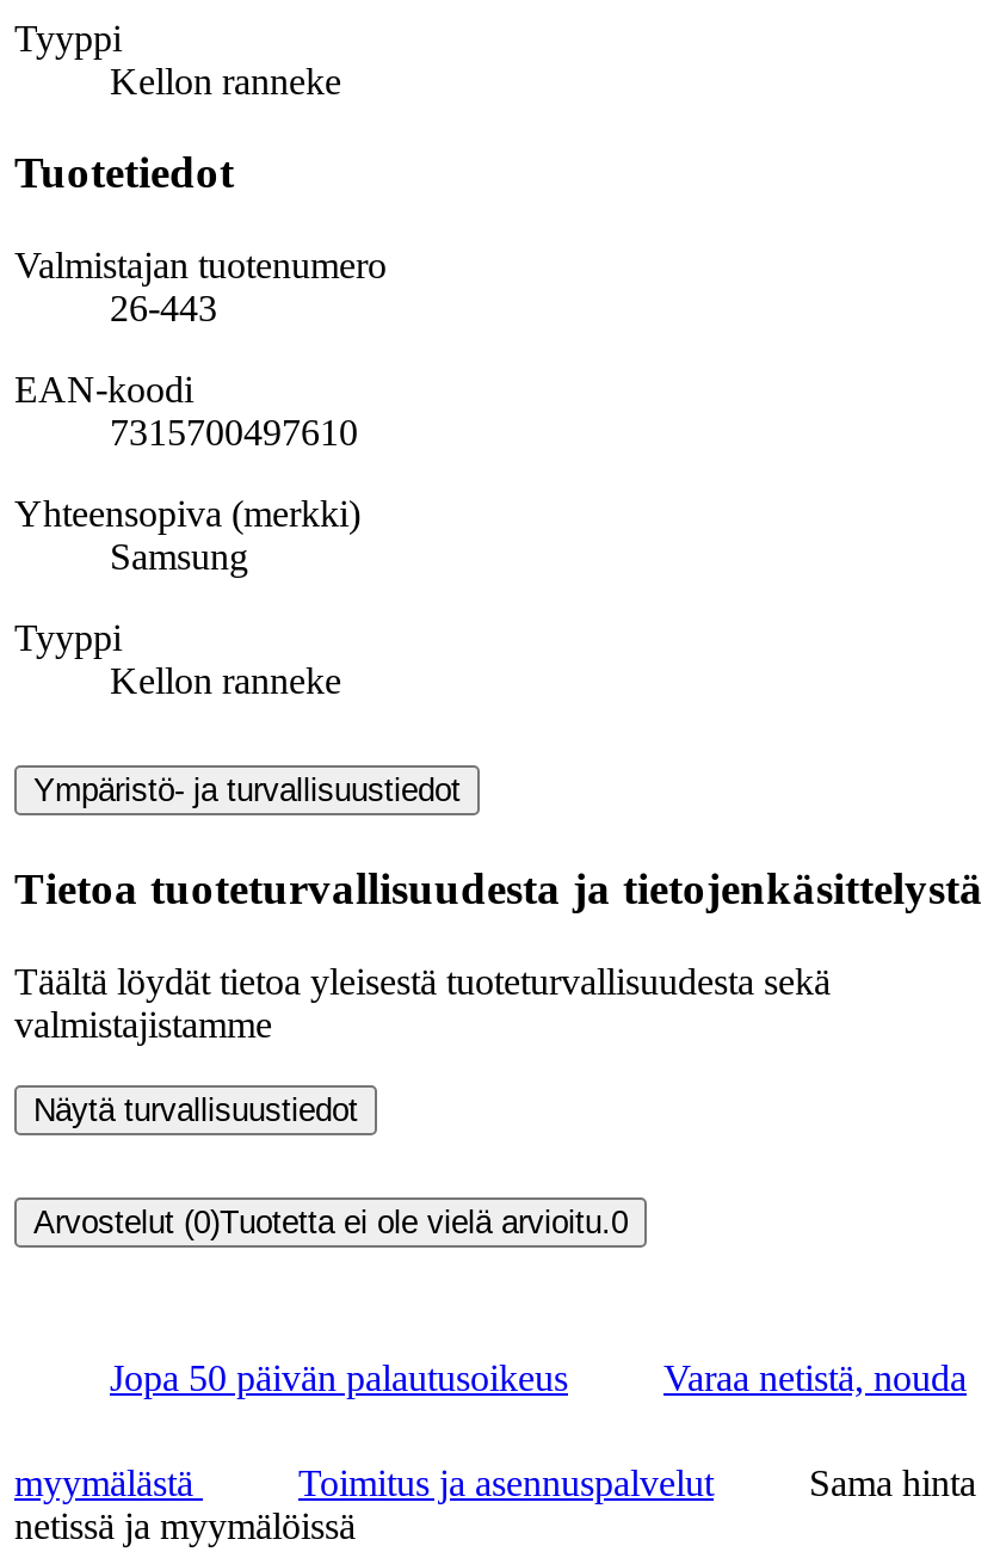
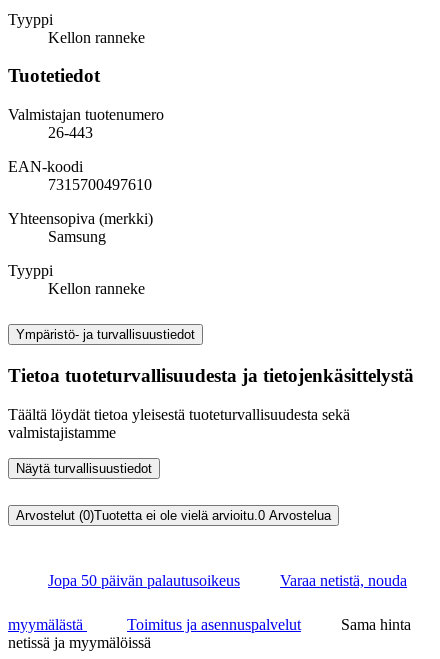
- Arvostelut (0)Tuotetta ei ole vielä arvioitu.0
+ Arvostelut (0)Tuotetta ei ole vielä arvioitu.0 Arvostelua
